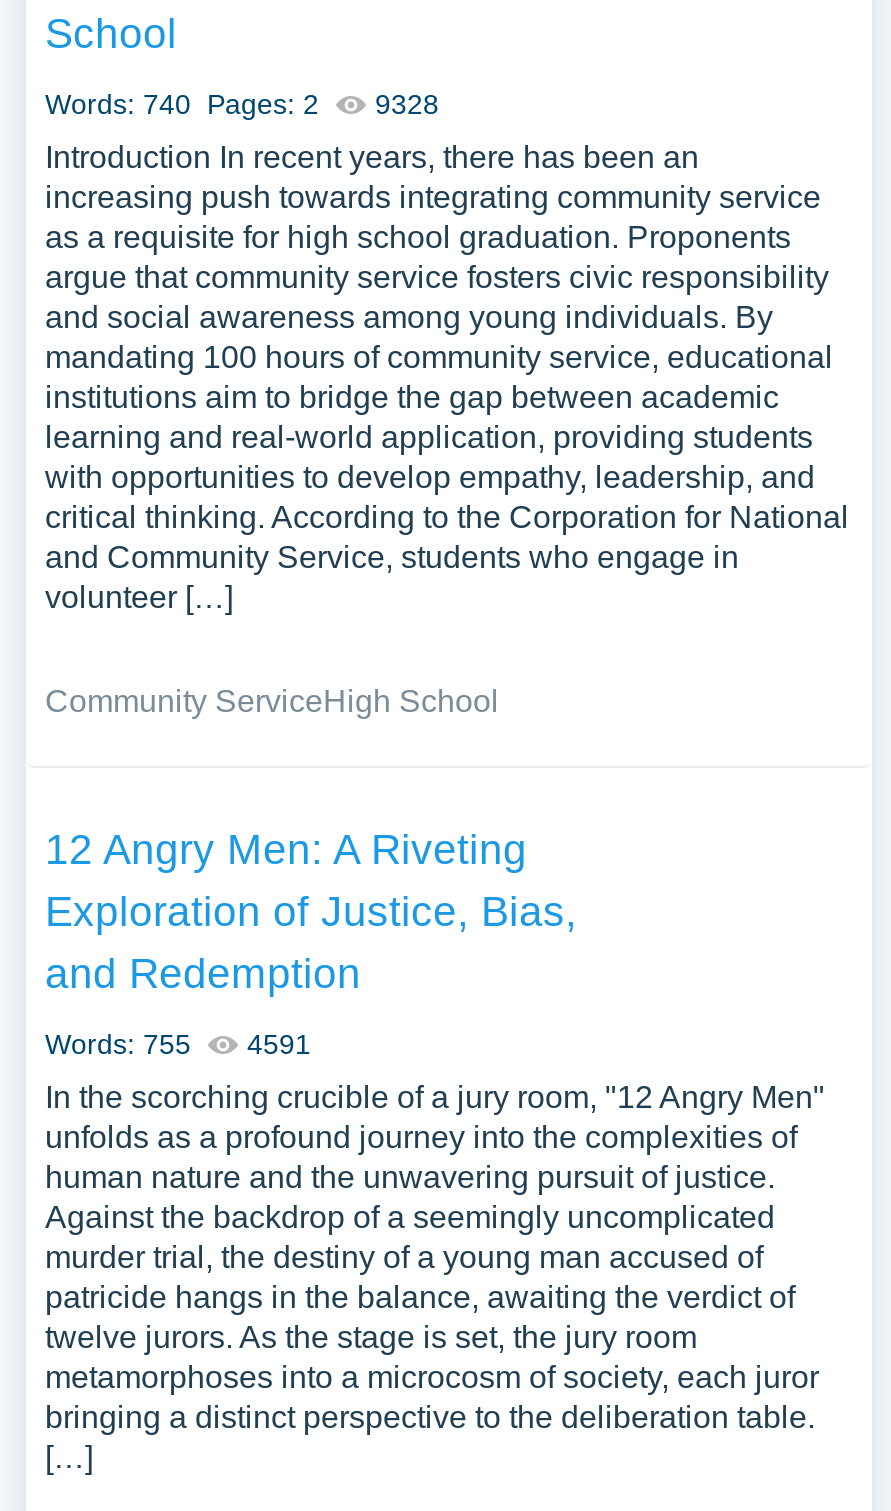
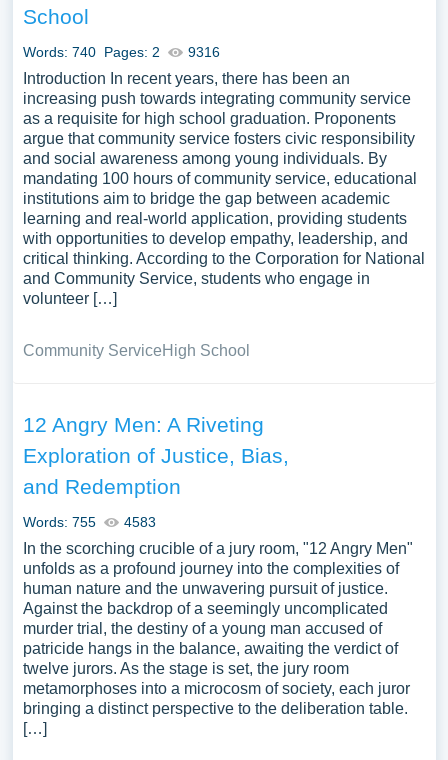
- Words: 740 Pages: 2 9328
+ Words: 740 Pages: 2 9316

- Words: 755 4591
+ Words: 755 4583
